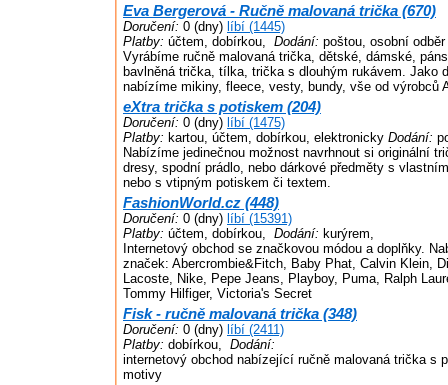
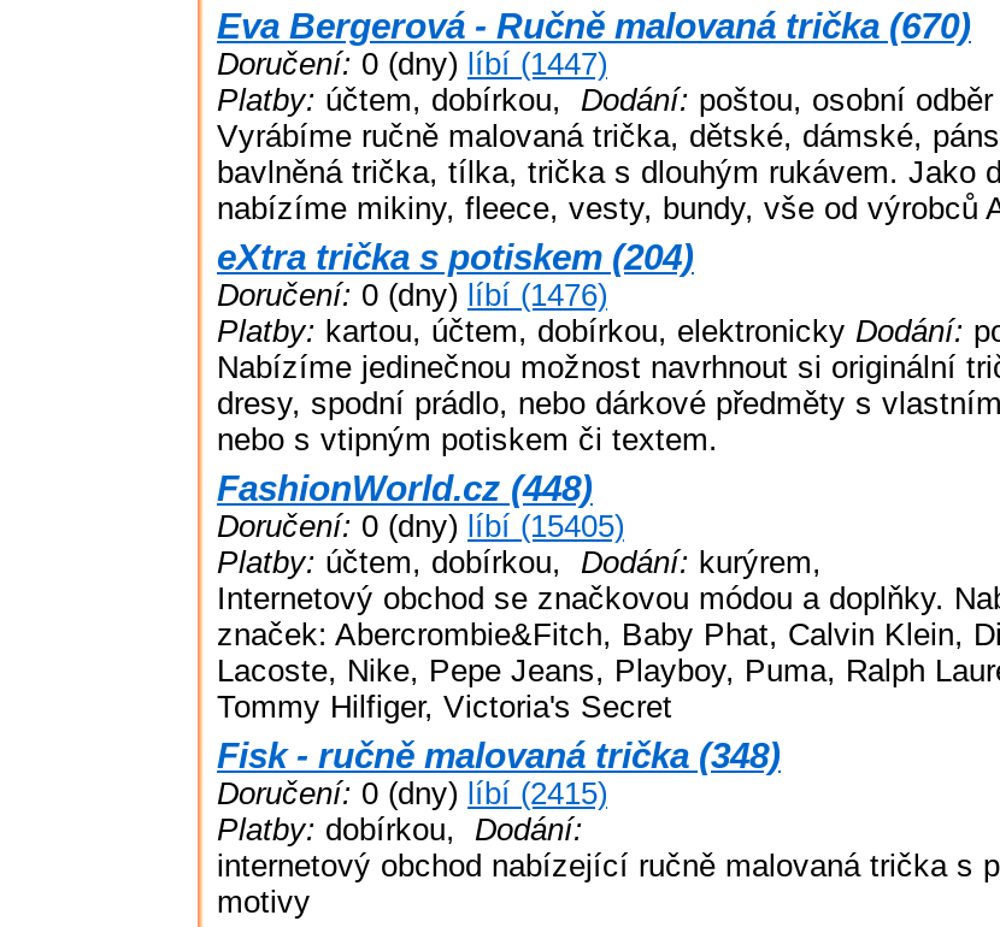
- Doručení:0 (dny) líbí (1445)
+ Doručení:0 (dny) líbí (1447)

- Doručení: 0 (dny) líbí (1475)
+ Doručení: 0 (dny) líbí (1476)

- Doručení: 0 (dny) líbí (15391)
+ Doručení: 0 (dny) líbí (15405)

- Doručení: 0 (dny) líbí (2411)
+ Doručení: 0 (dny) líbí (2415)
